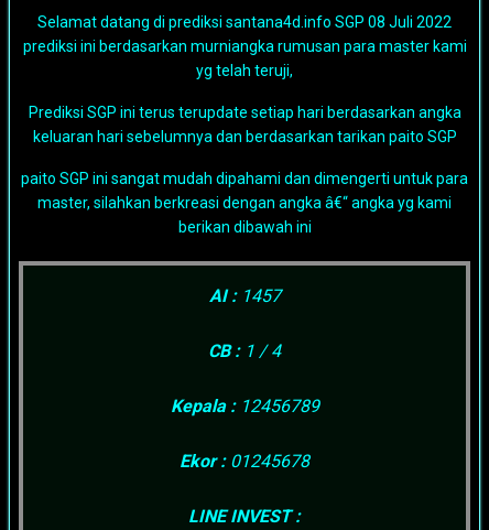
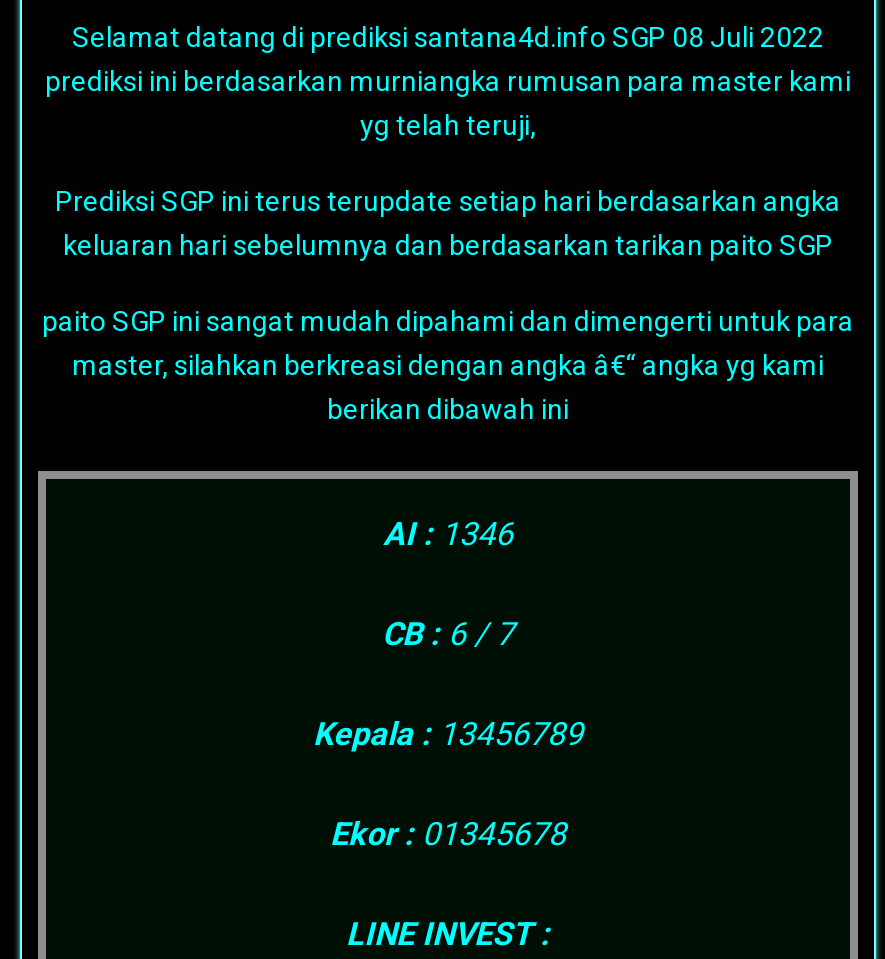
- AI : 1457
+ AI : 1346

- CB : 1 / 4
+ CB : 6 / 7

- Kepala : 12456789
+ Kepala : 13456789

- Ekor : 01245678
+ Ekor : 01345678
